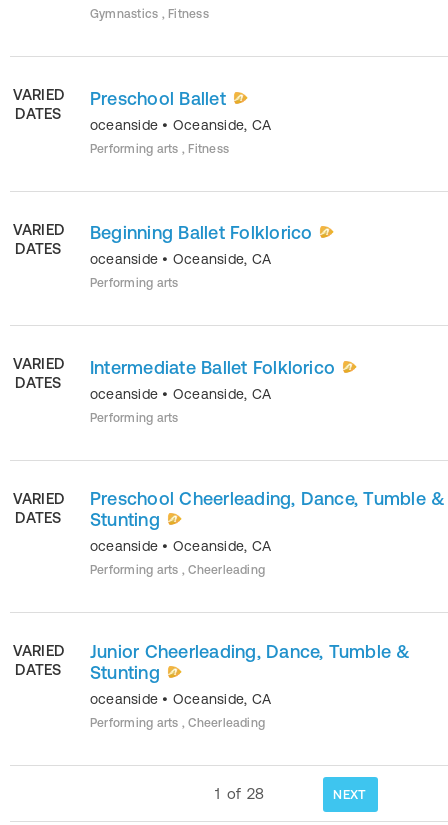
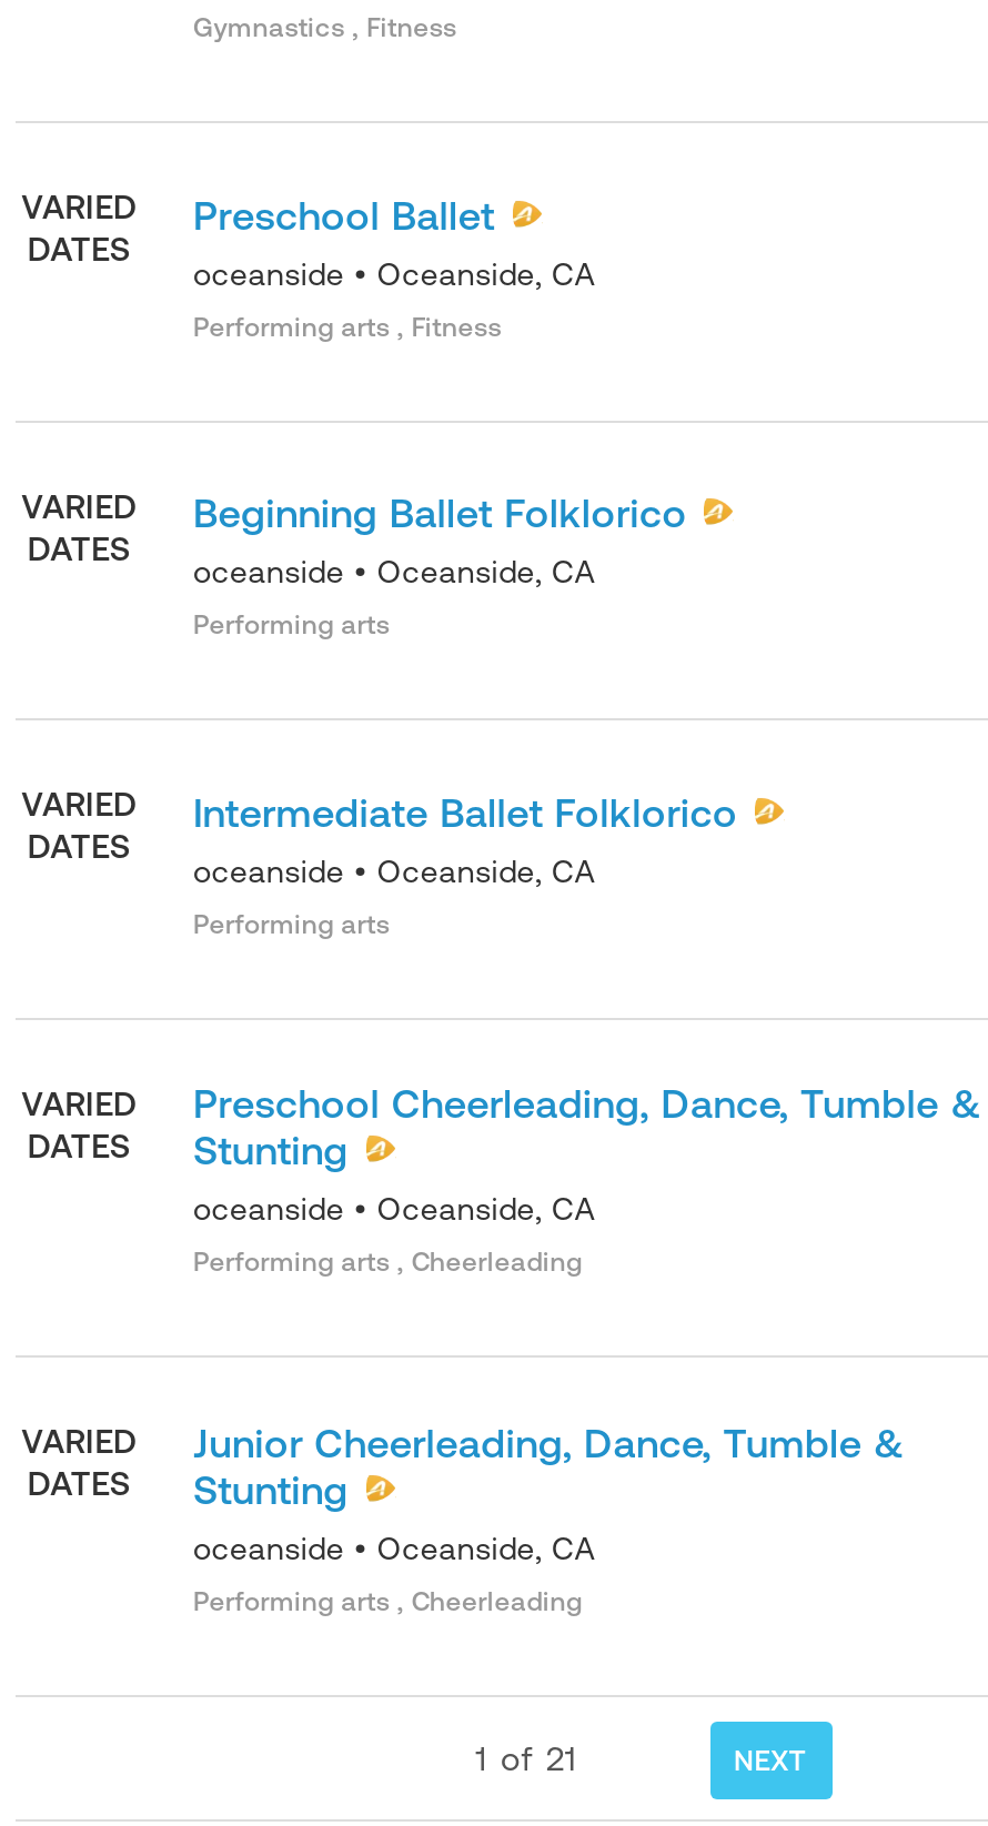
- 1 of 28
+ 1 of 21
